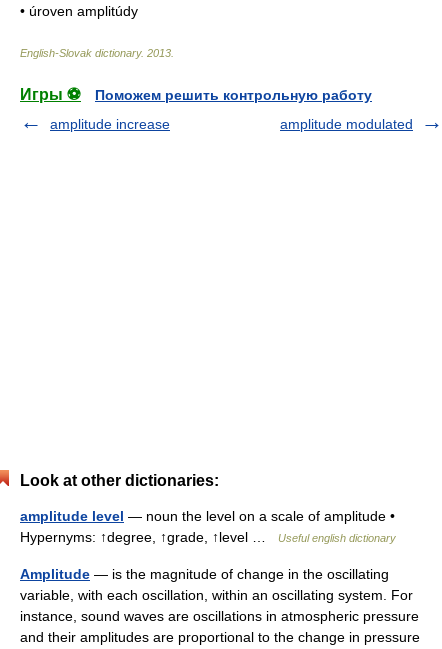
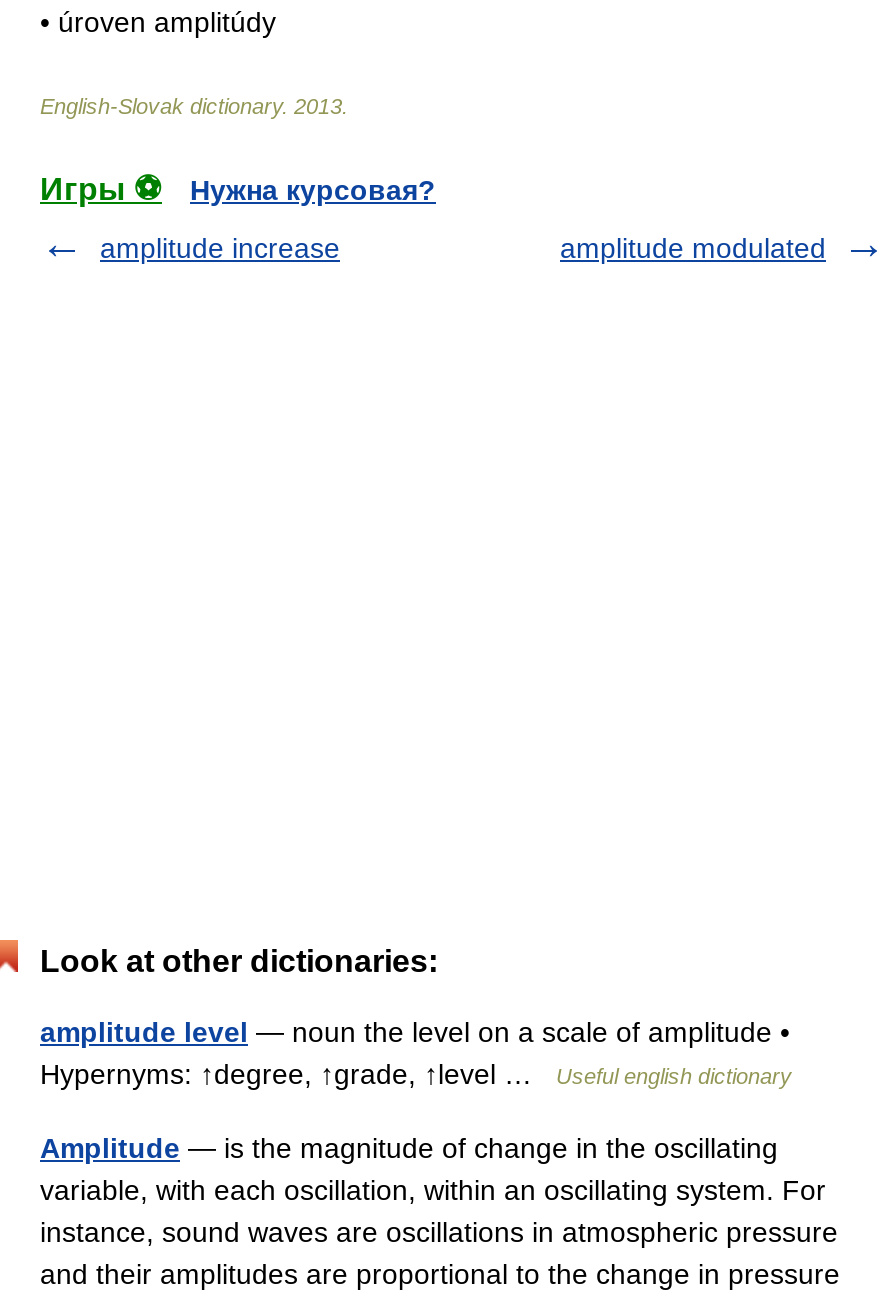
- Поможем решить контрольную работу
+ Нужна курсовая?
